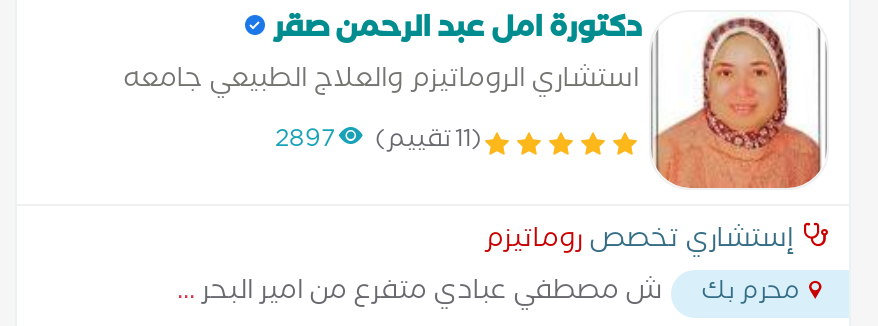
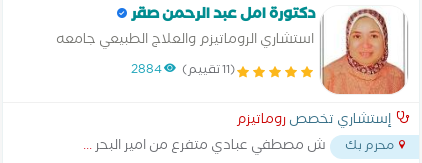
- 2897
+ 2884
